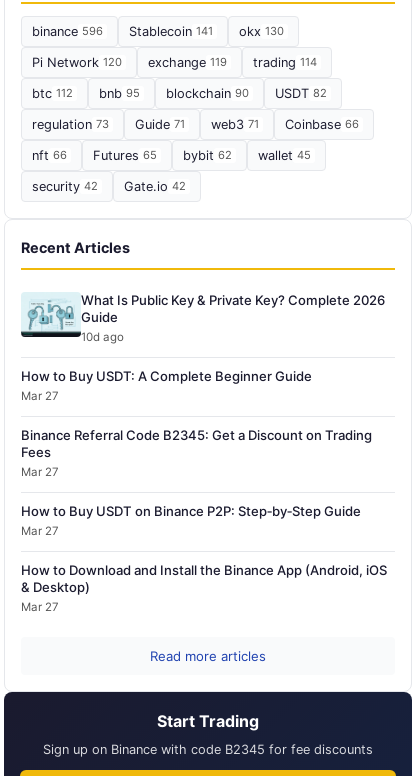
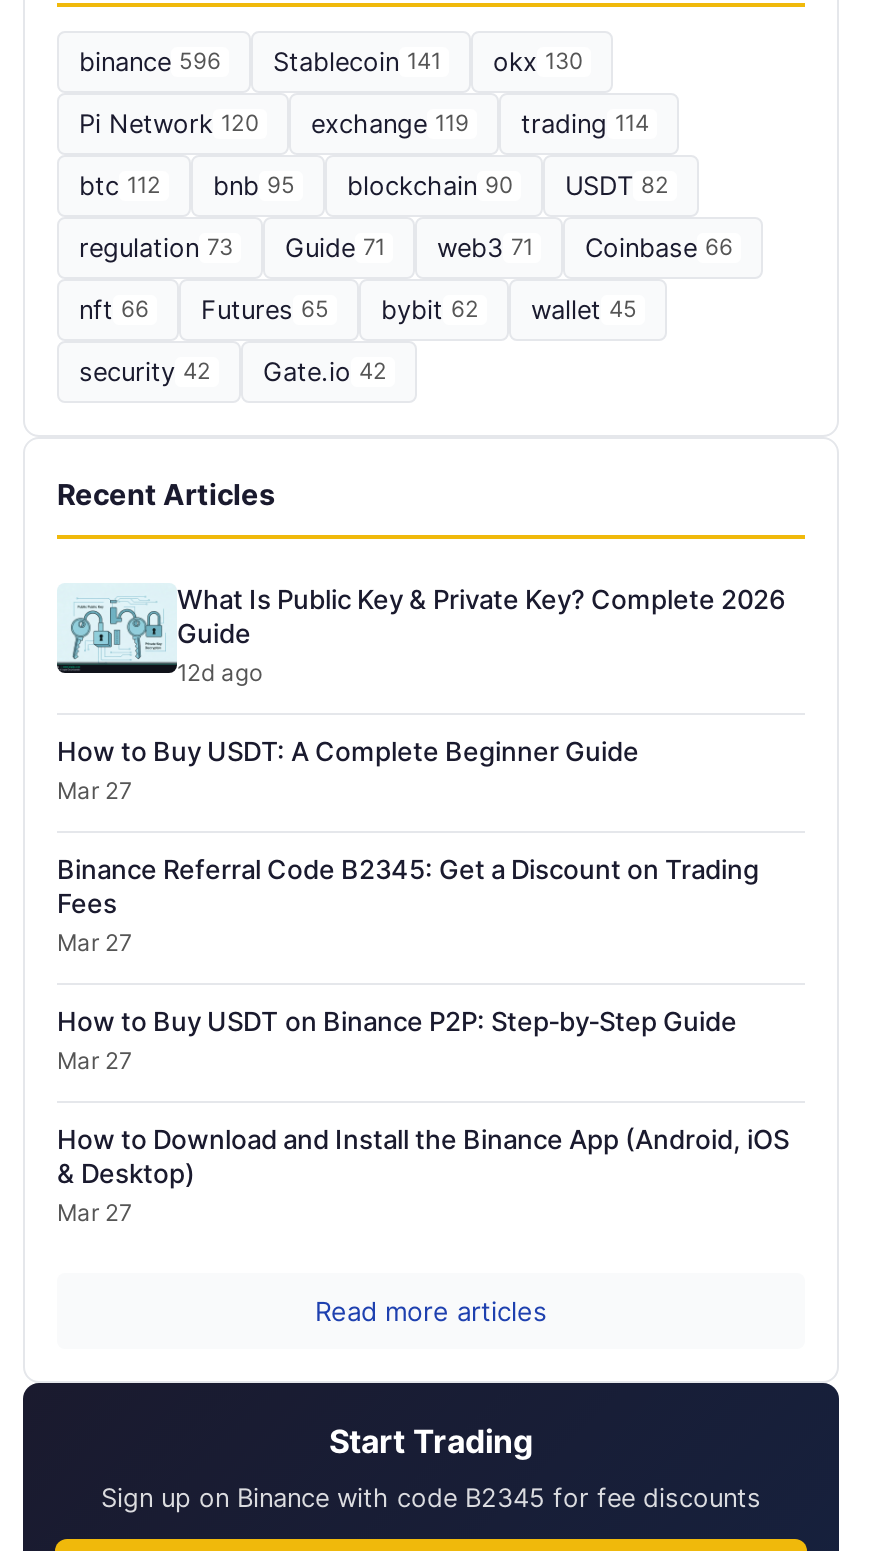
- 10d ago
+ 12d ago
